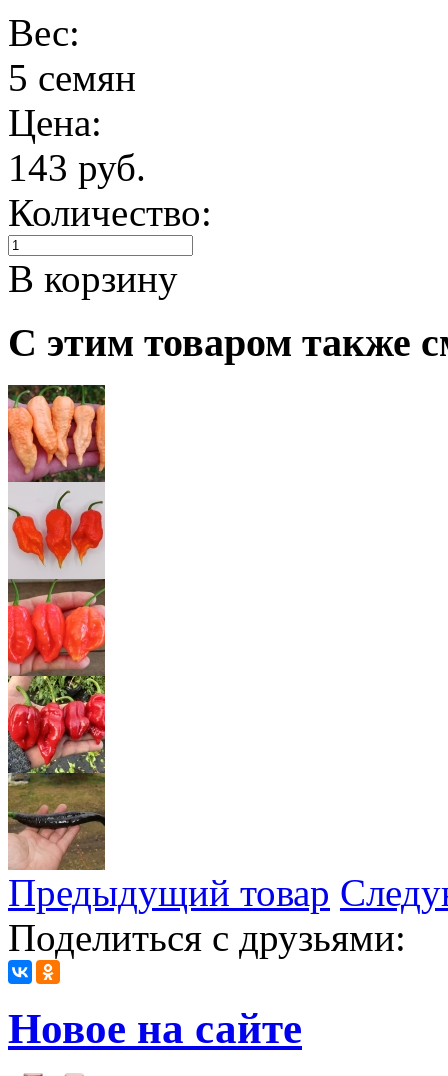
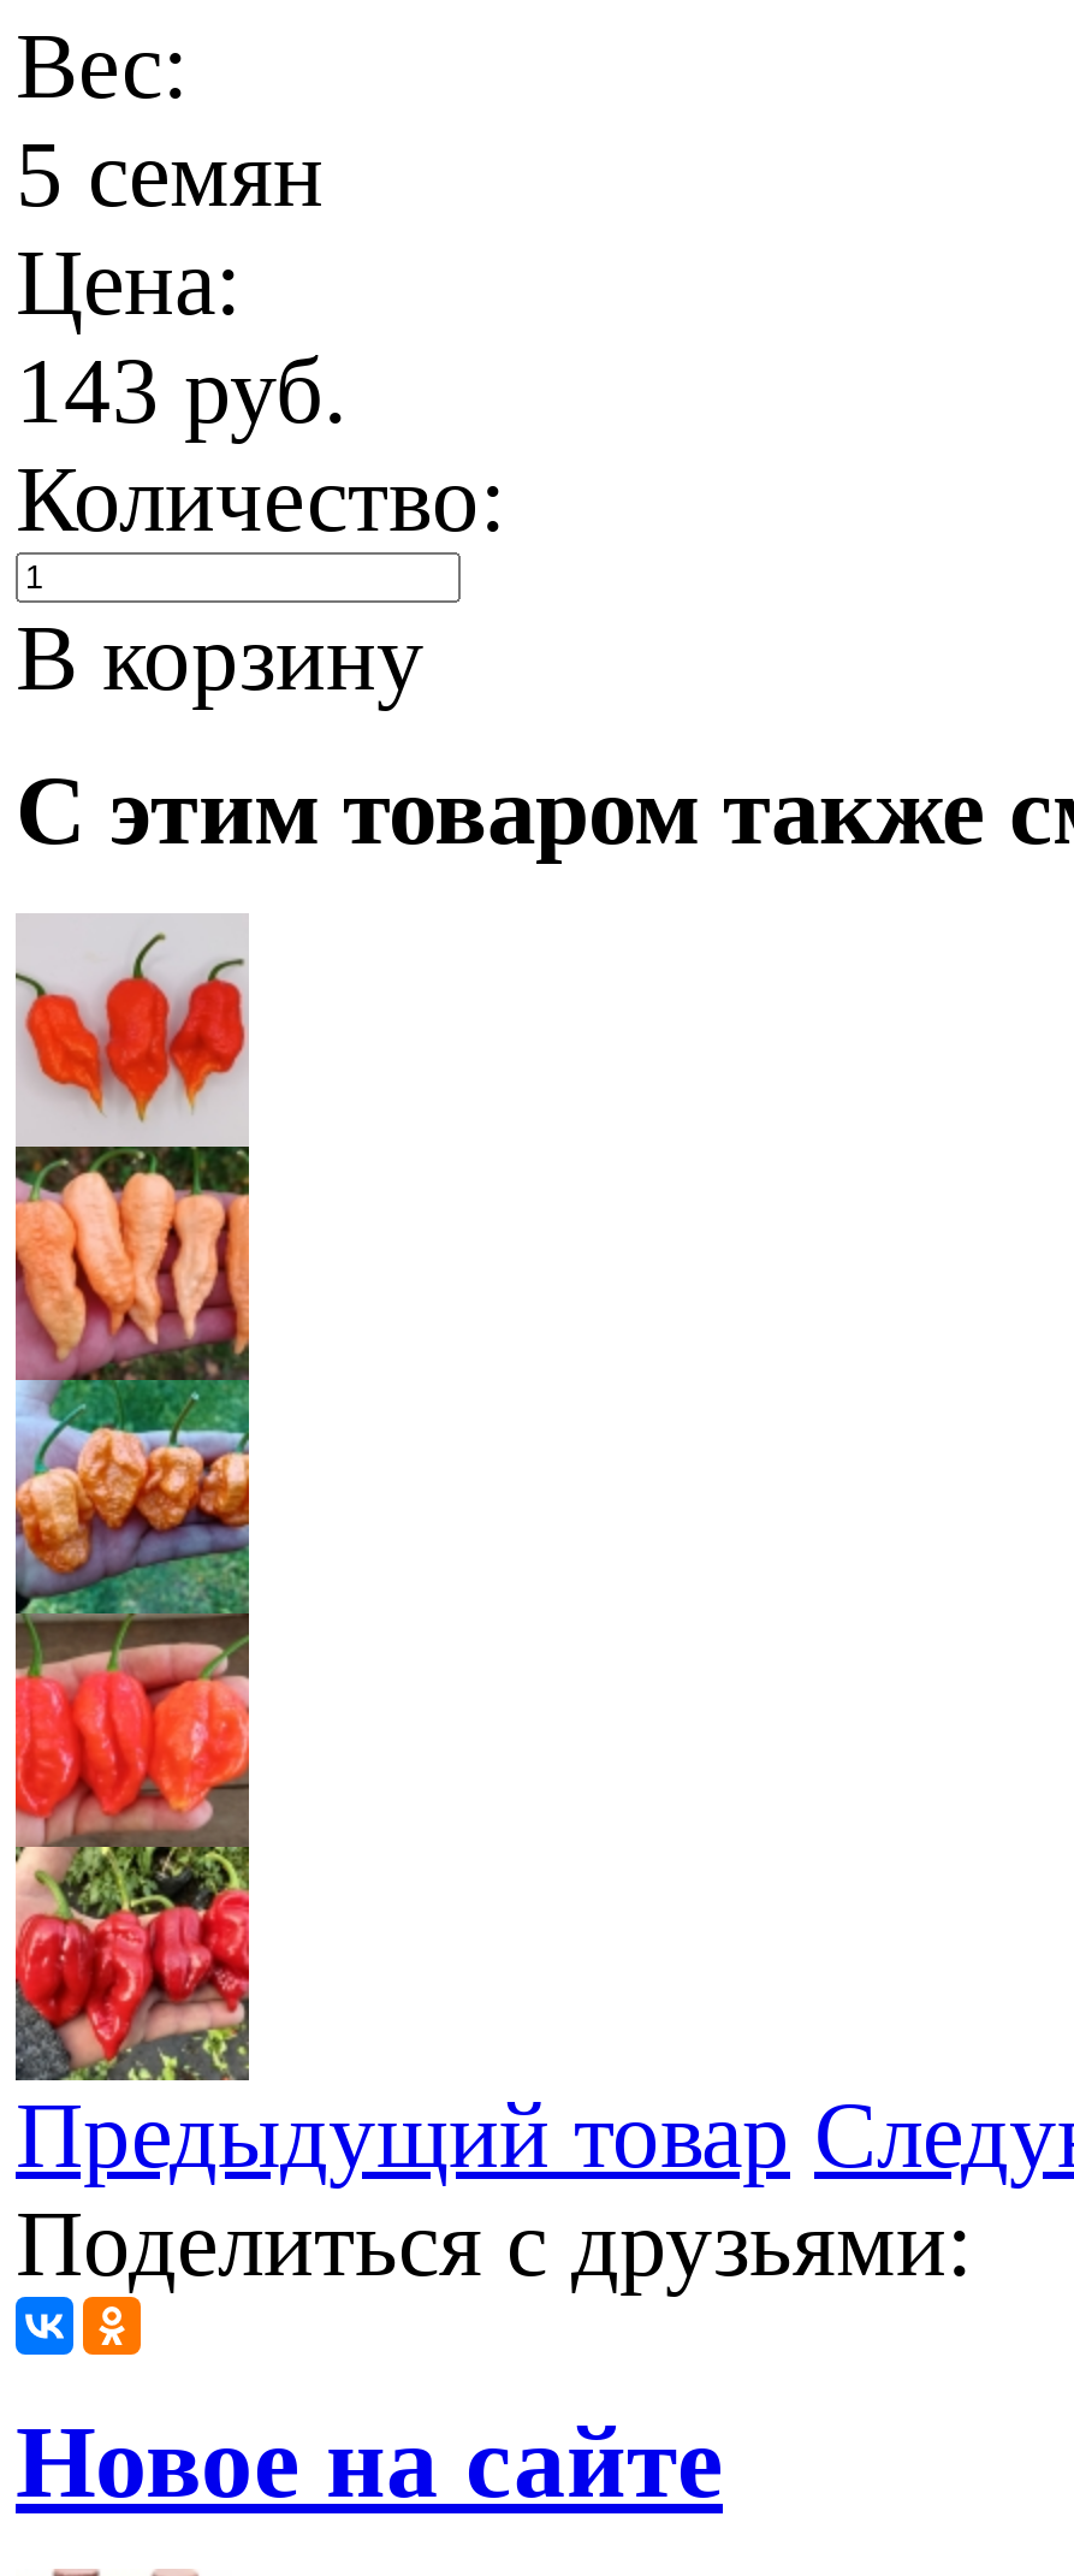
- [image]
+ [image]
